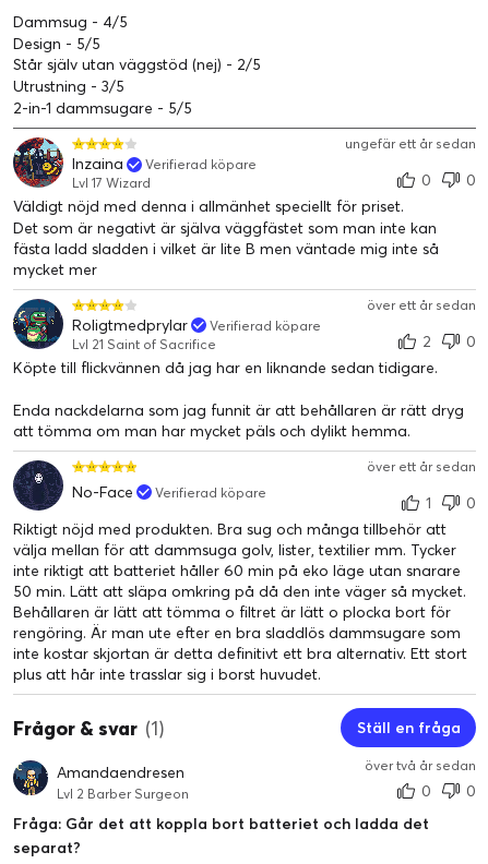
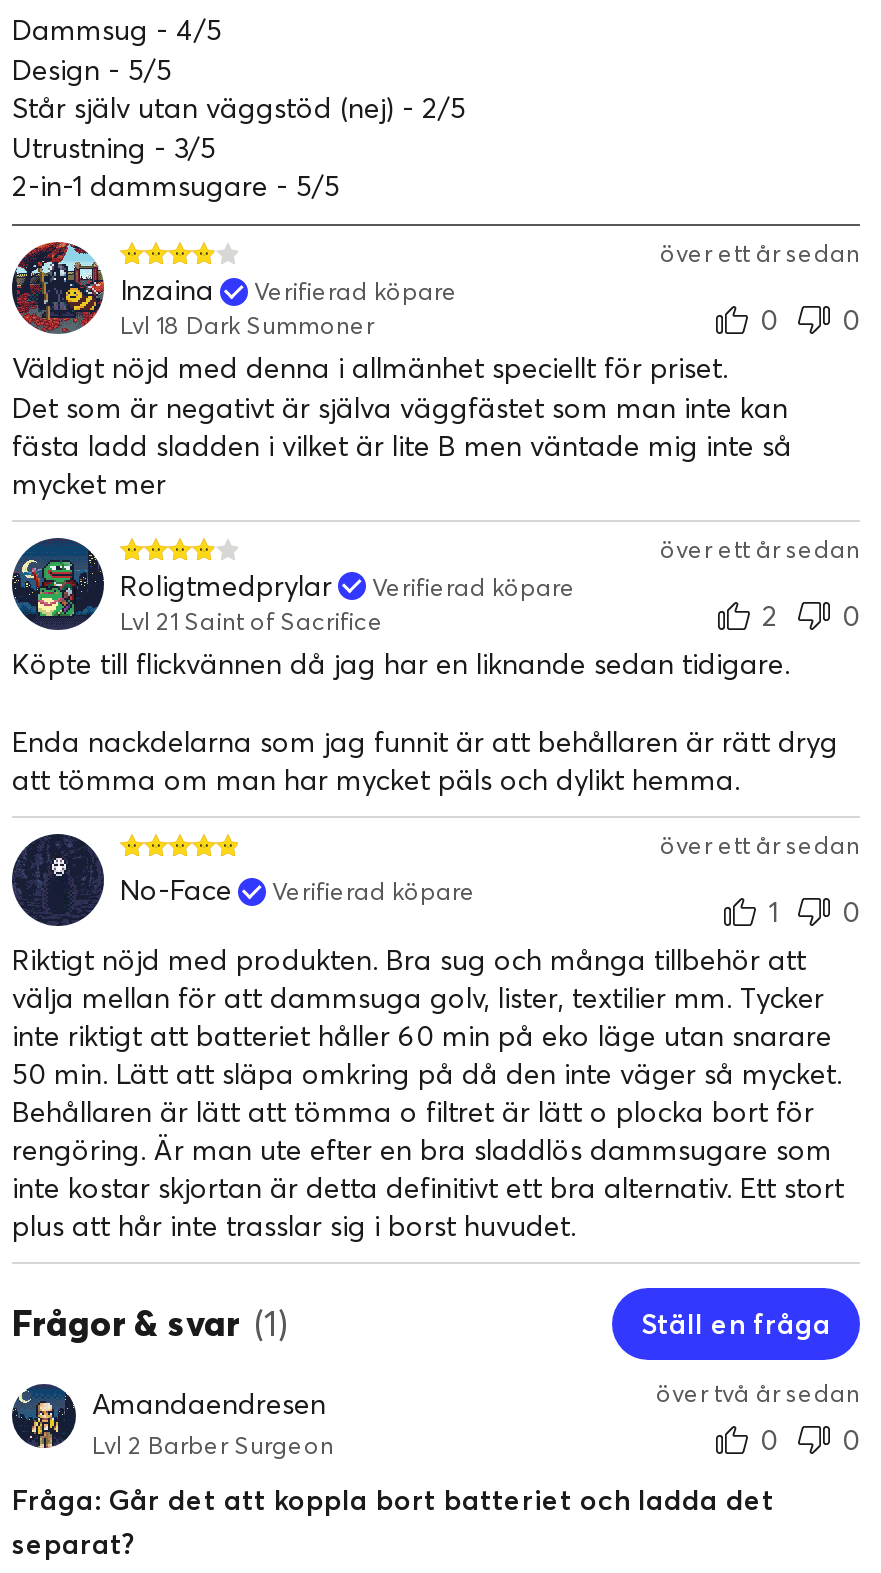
- ungefär ett år sedan
+ över ett år sedan

- Lvl 17 Wizard
+ Lvl 18 Dark Summoner
